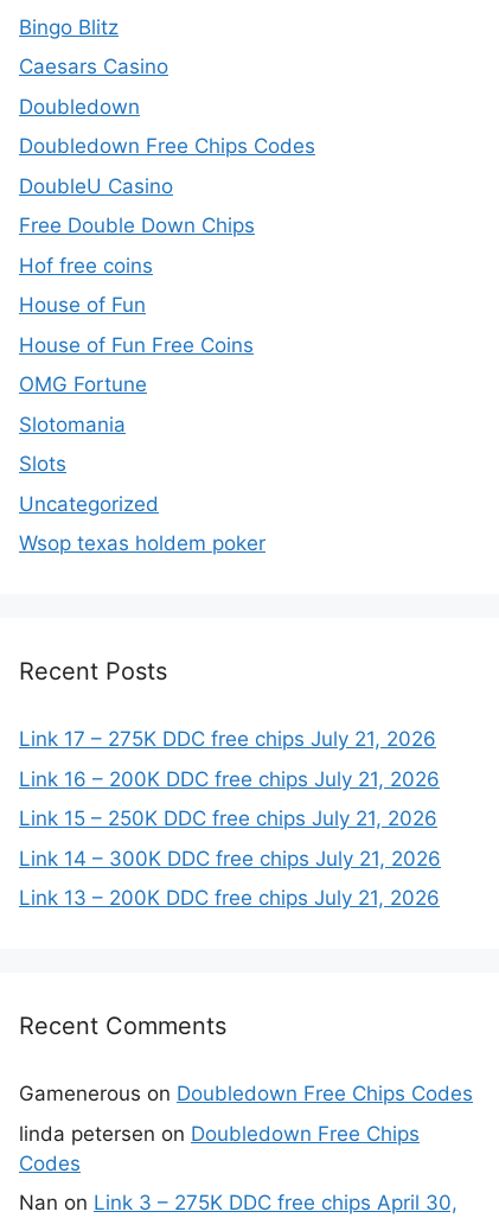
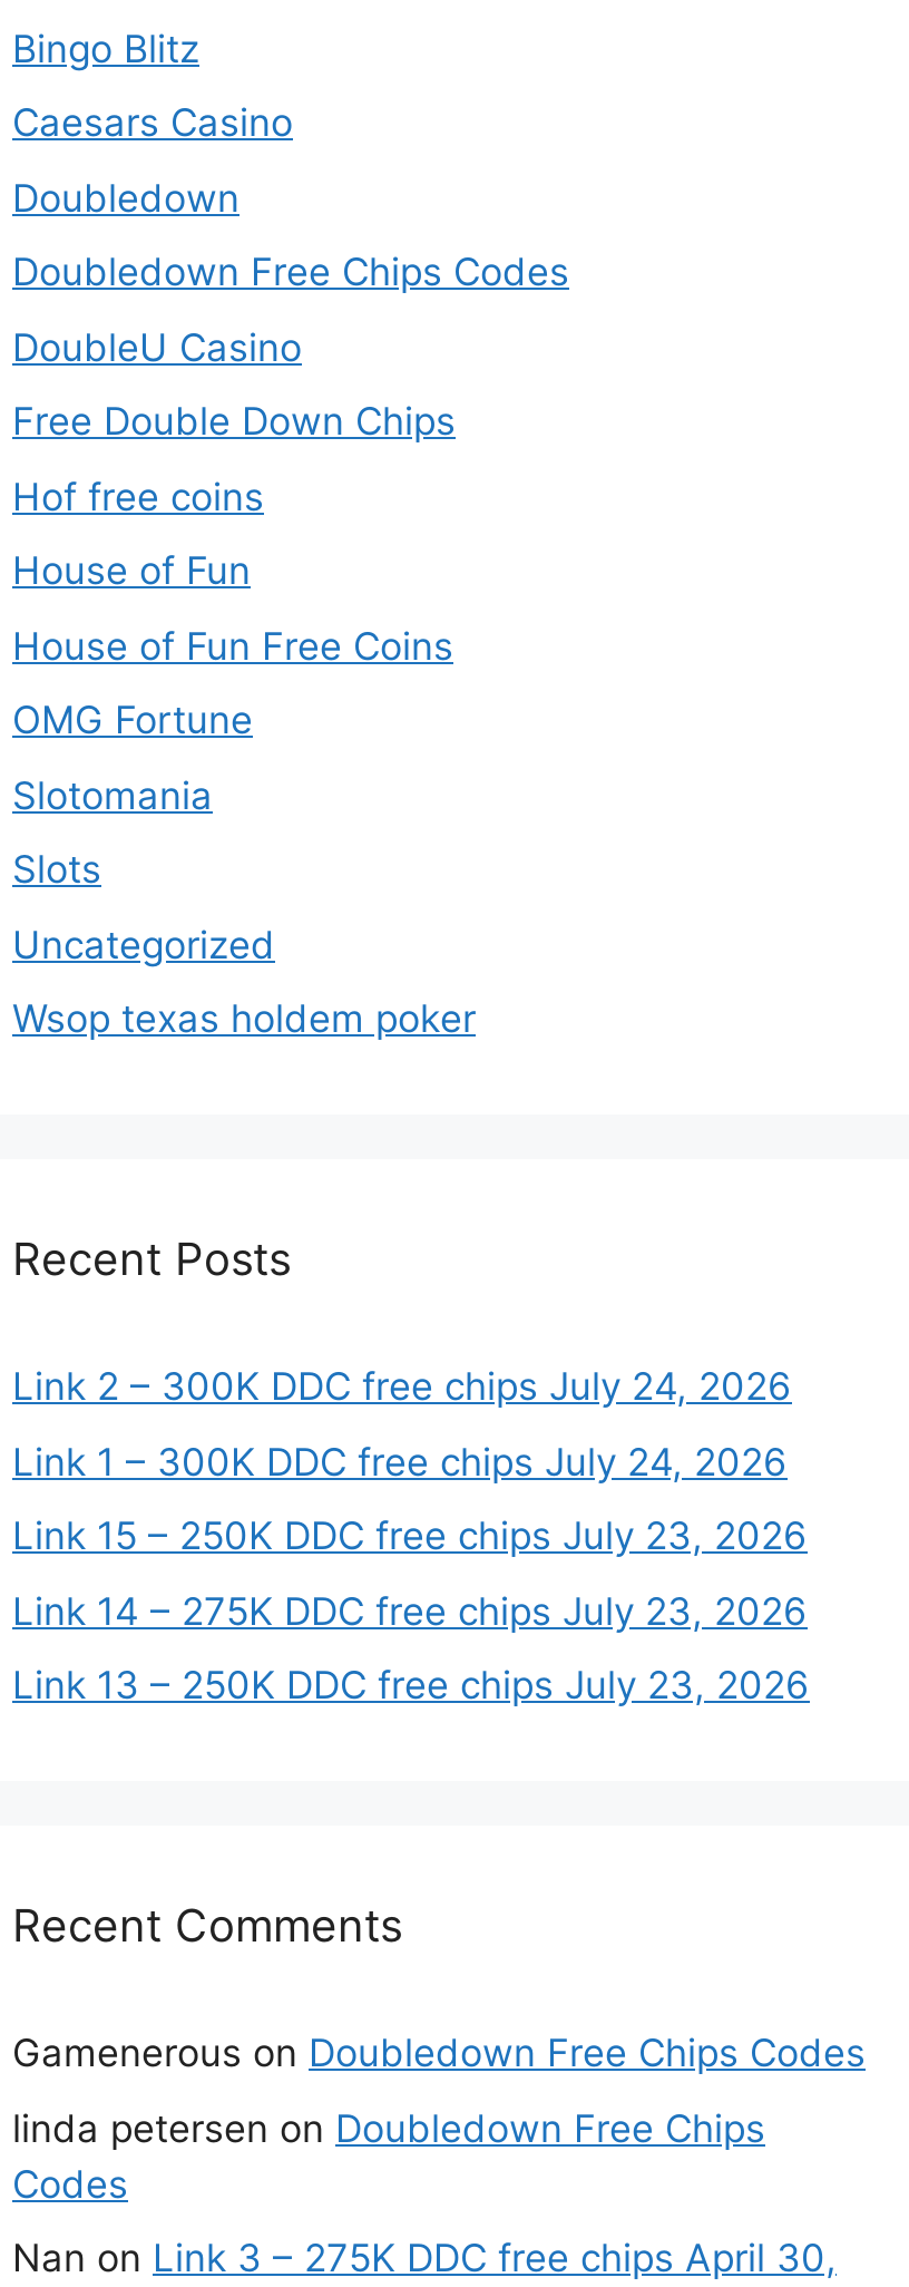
- Link 17 – 275K DDC free chips July 21, 2026
+ Link 2 – 300K DDC free chips July 24, 2026

- Link 16 – 200K DDC free chips July 21, 2026
+ Link 1 – 300K DDC free chips July 24, 2026

- Link 15 – 250K DDC free chips July 21, 2026
+ Link 15 – 250K DDC free chips July 23, 2026

- Link 14 – 300K DDC free chips July 21, 2026
+ Link 14 – 275K DDC free chips July 23, 2026

- Link 13 – 200K DDC free chips July 21, 2026
+ Link 13 – 250K DDC free chips July 23, 2026
